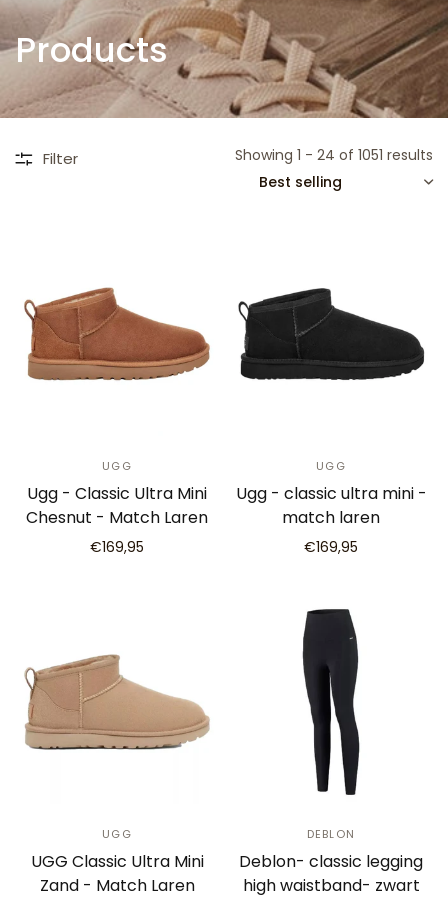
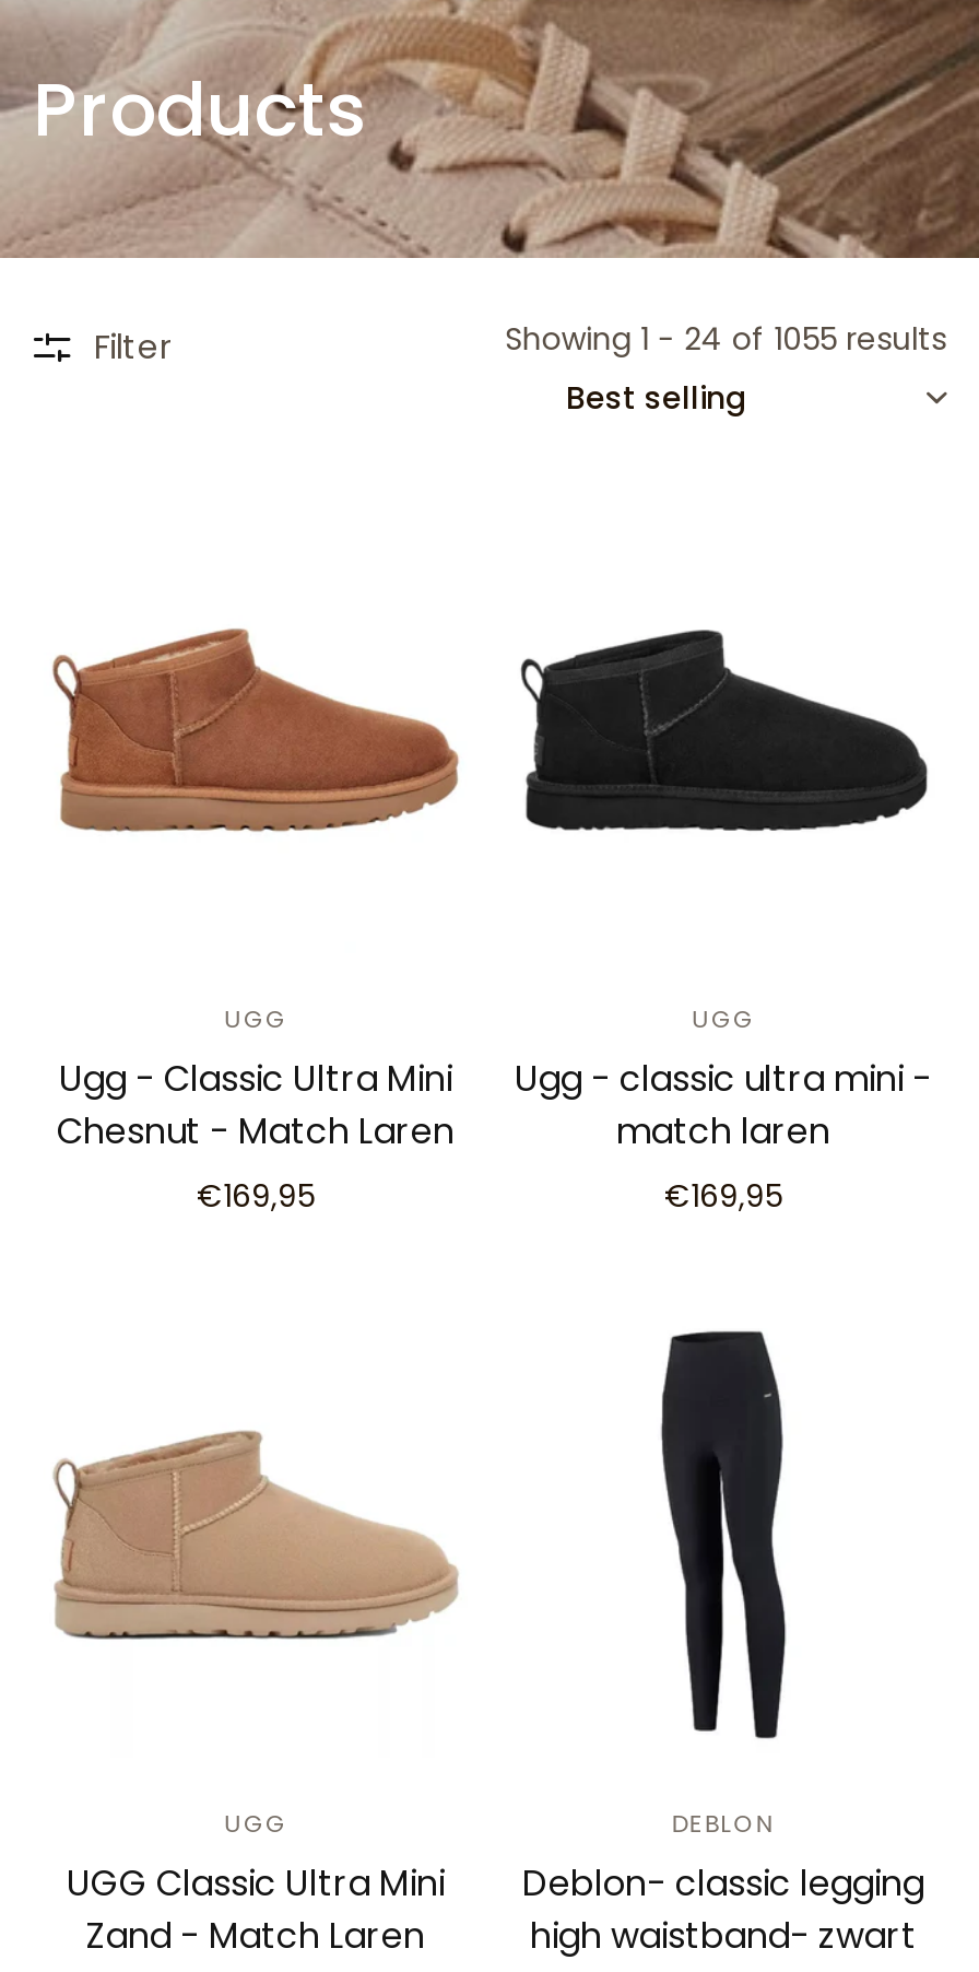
- Showing 1 - 24 of 1051 results
+ Showing 1 - 24 of 1055 results
